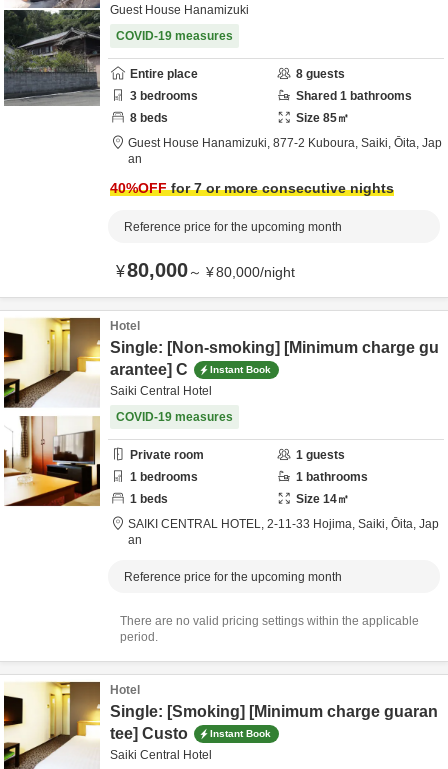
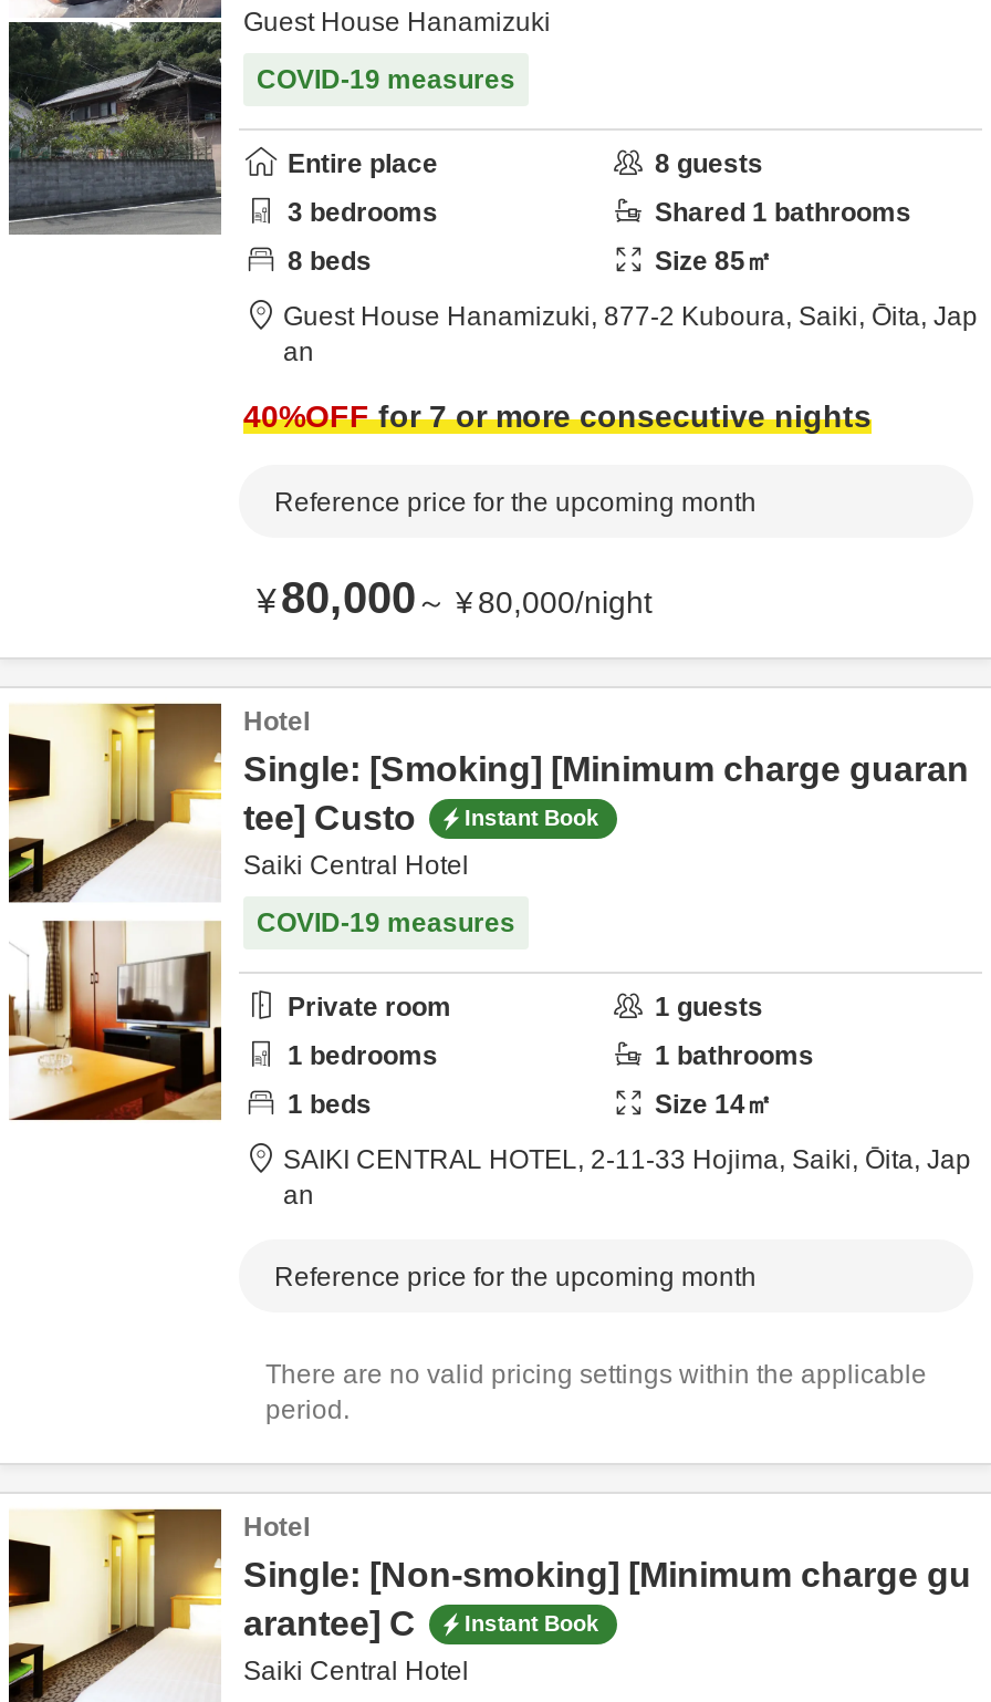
moved down: Single: [Non-smoking] [Minimum charge gu | arantee] C

moved up: Single: [Smoking] [Minimum charge guaran | tee] Custo
